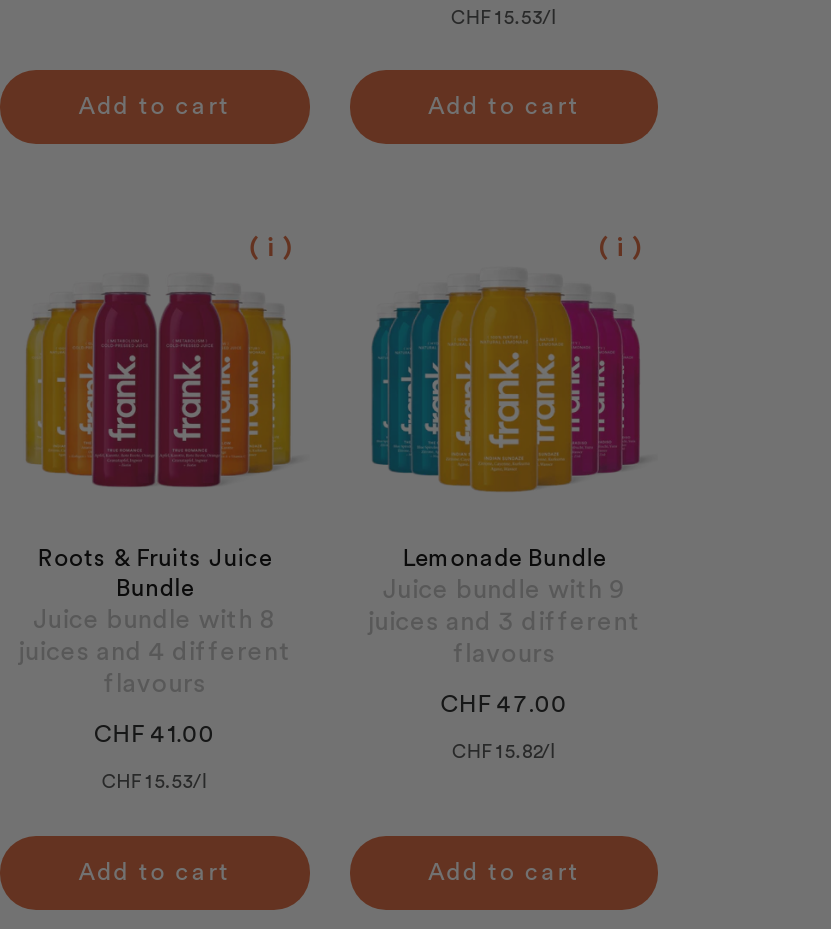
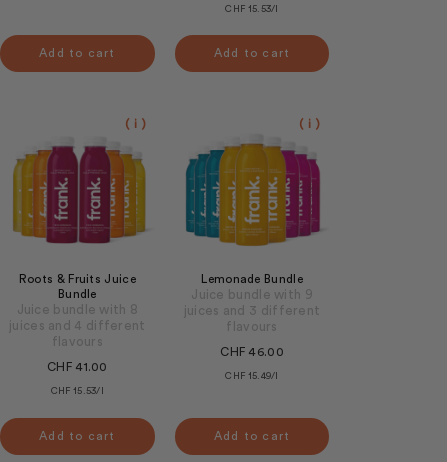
- CHF 47.00
+ CHF 46.00

- CHF 15.82/l
+ CHF 15.49/l
